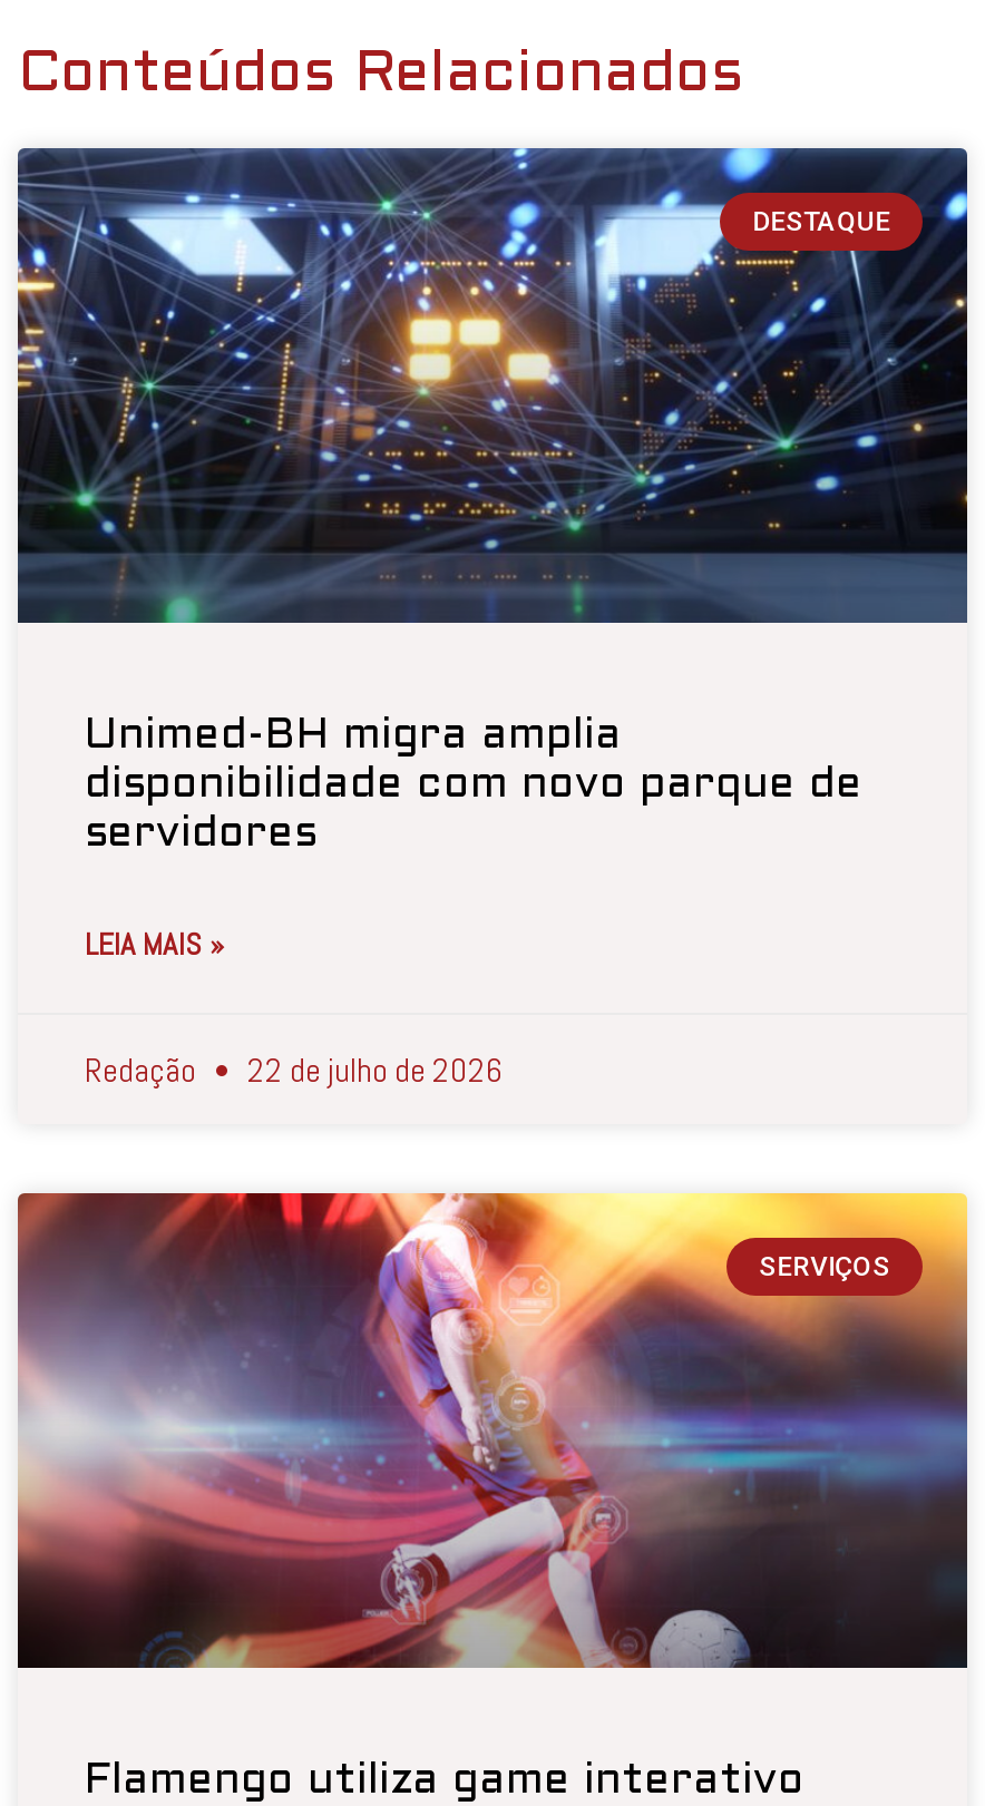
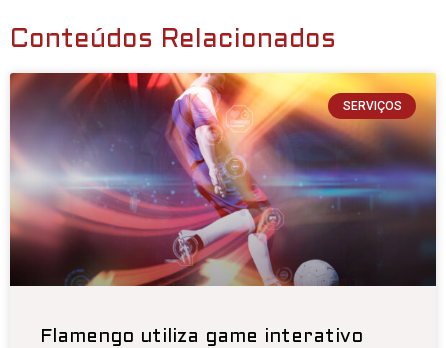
- [image]
- DESTAQUE

- Unimed-BH migra amplia
- disponibilidade com novo parque de
- servidores
- LEIA MAIS »
- Redação
- 22 de julho de 2026
